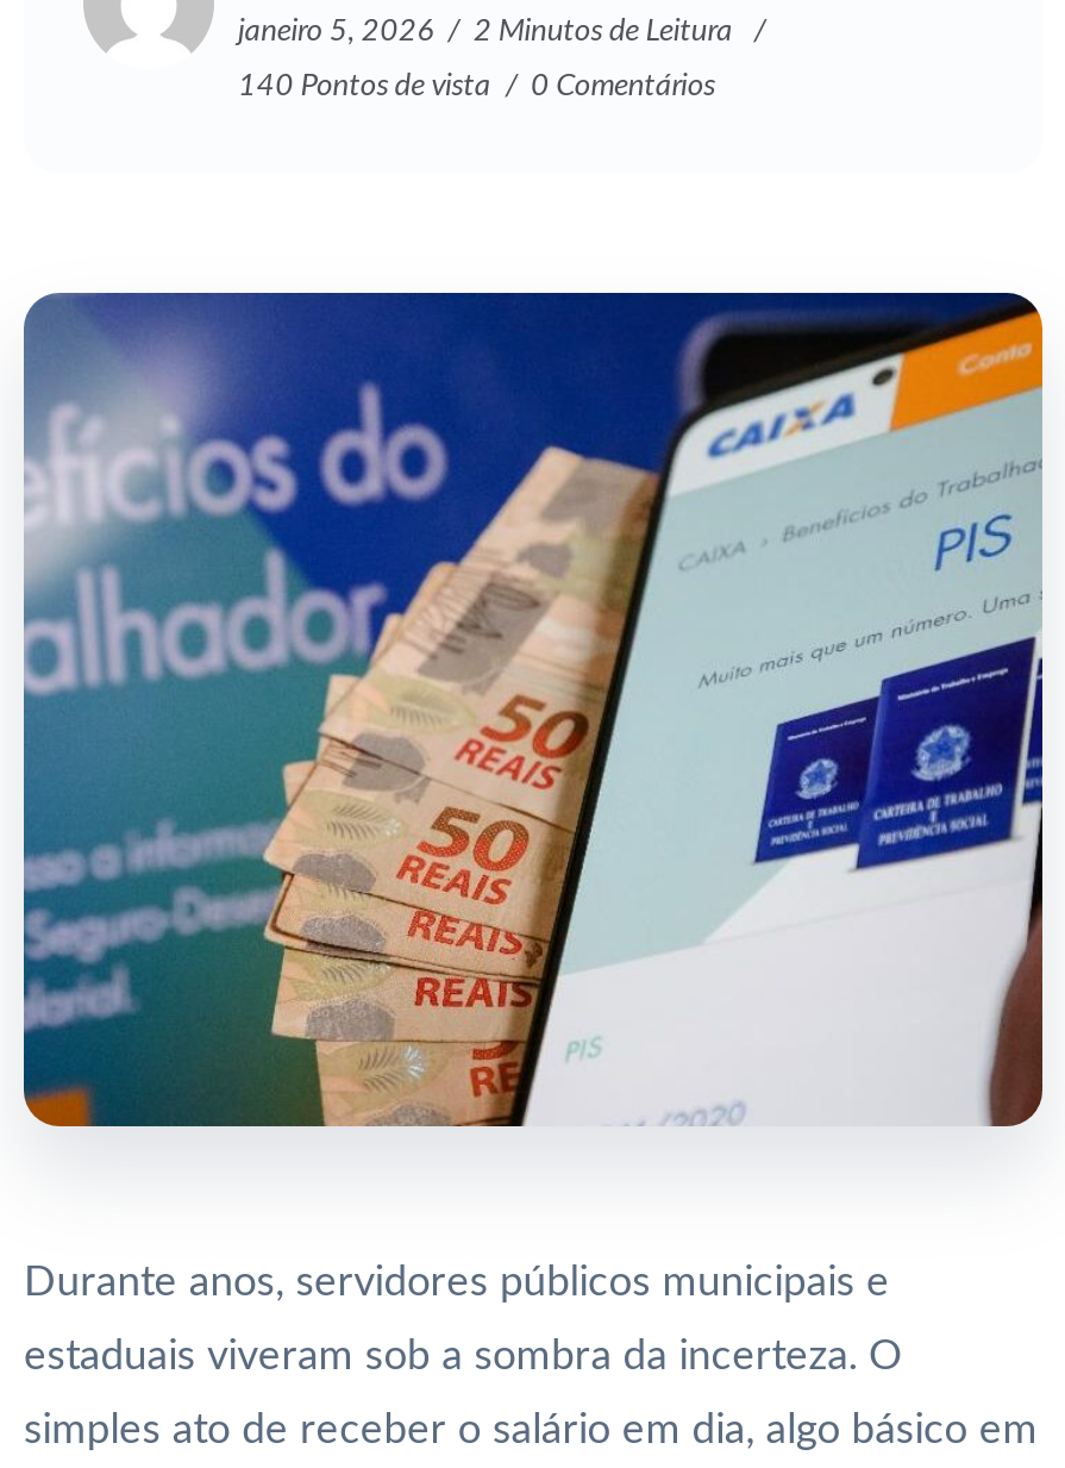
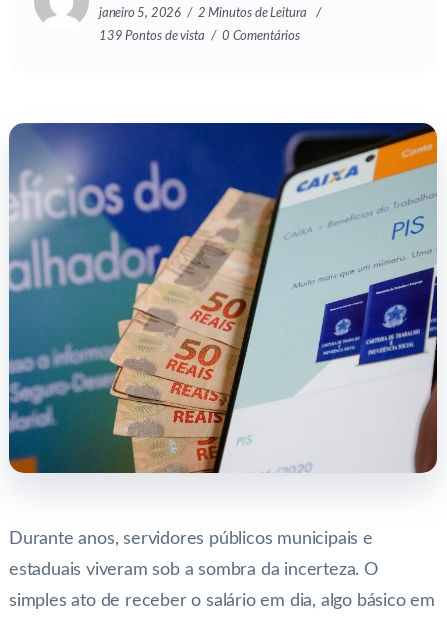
- 140 Pontos de vista
+ 139 Pontos de vista
